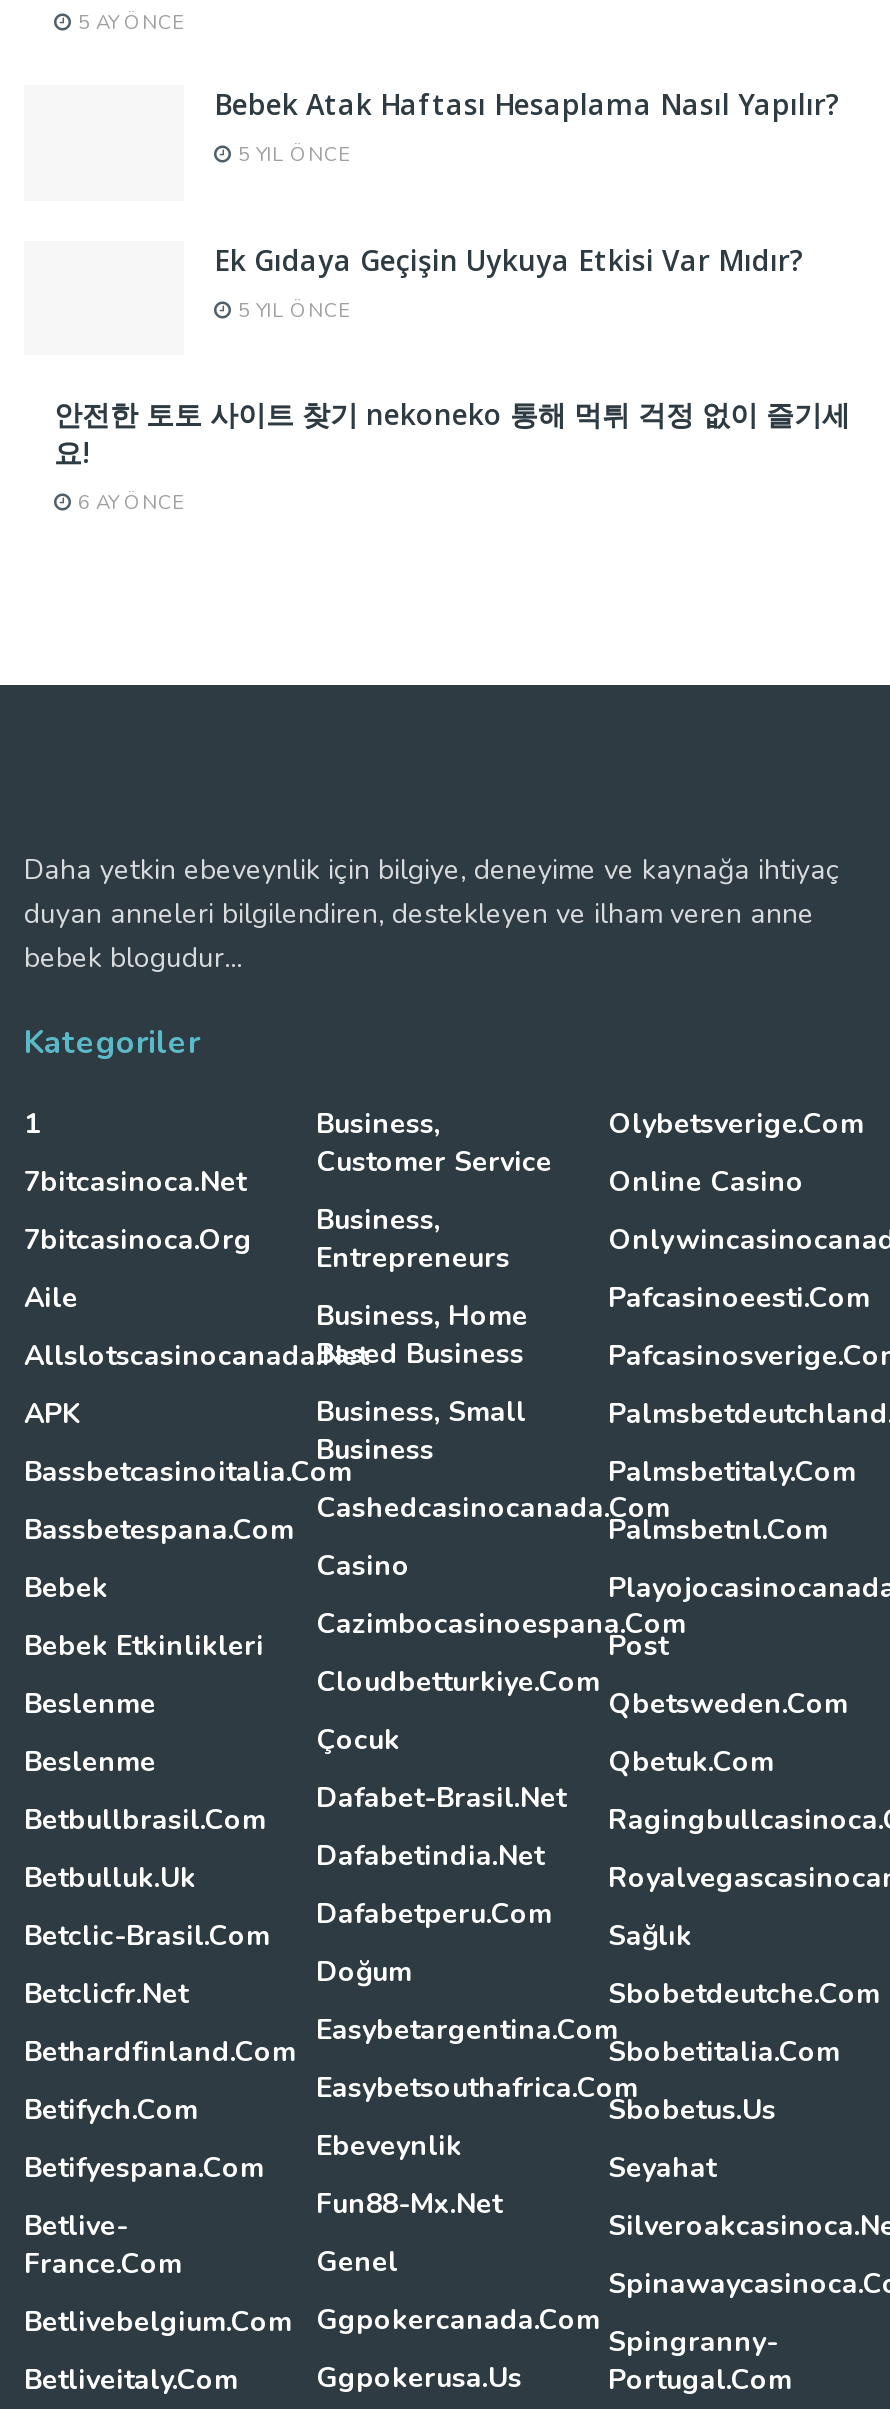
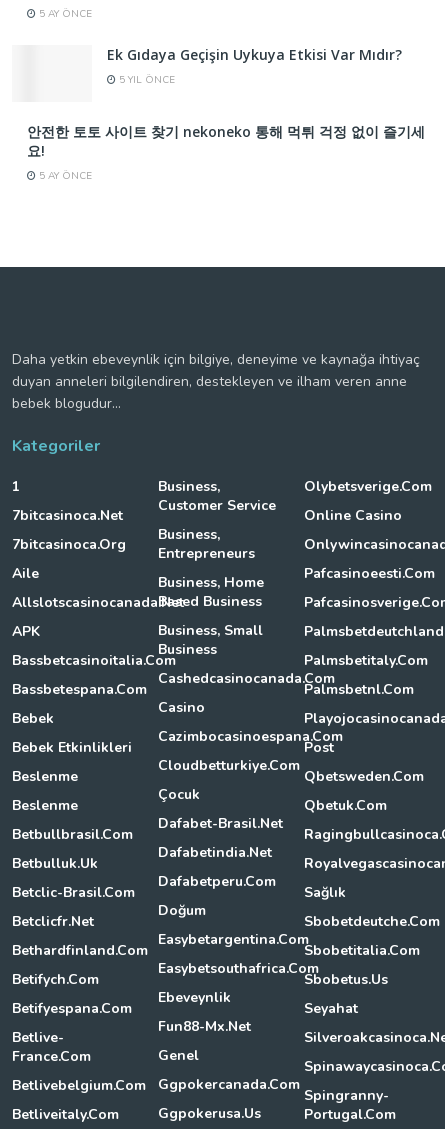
- Bebek Atak Haftası Hesaplama Nasıl Yapılır?
- 5 YIL ÖNCE

- 6 AY ÖNCE
+ 5 AY ÖNCE
